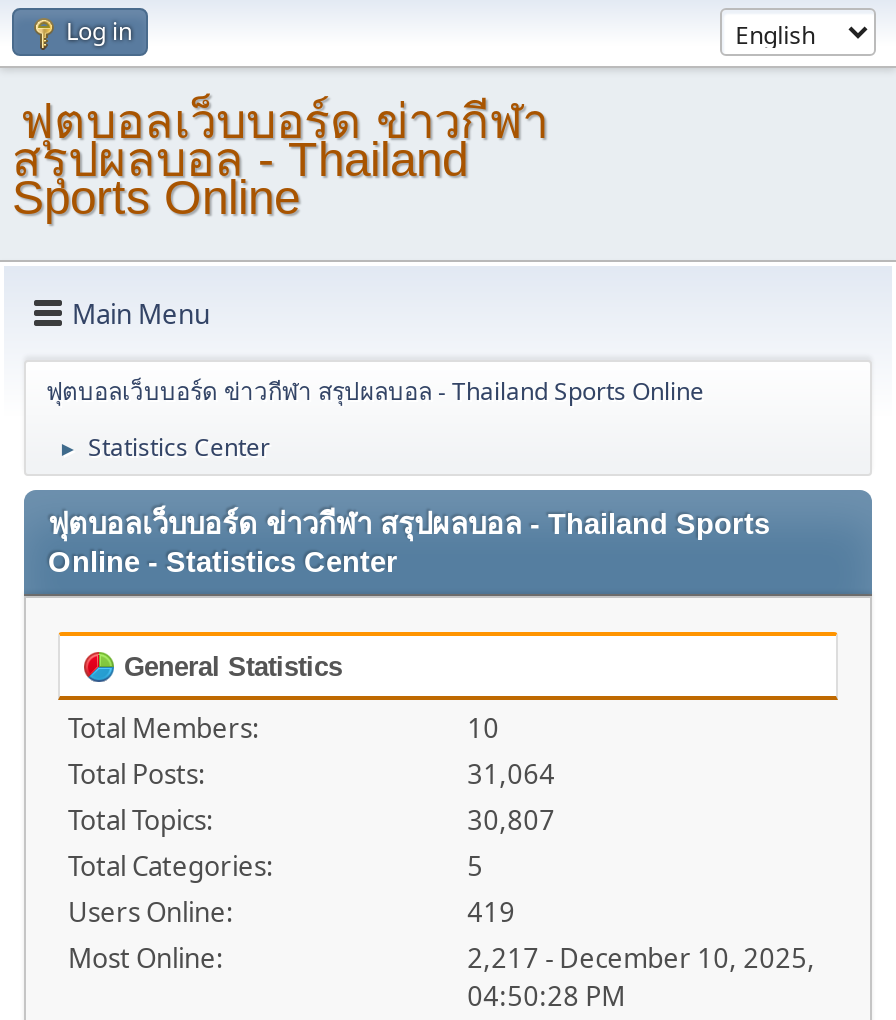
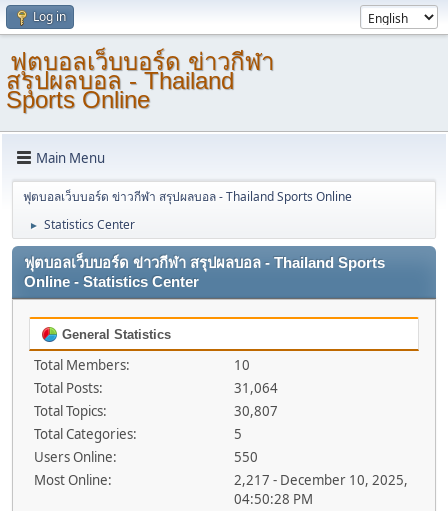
- 419
+ 550
